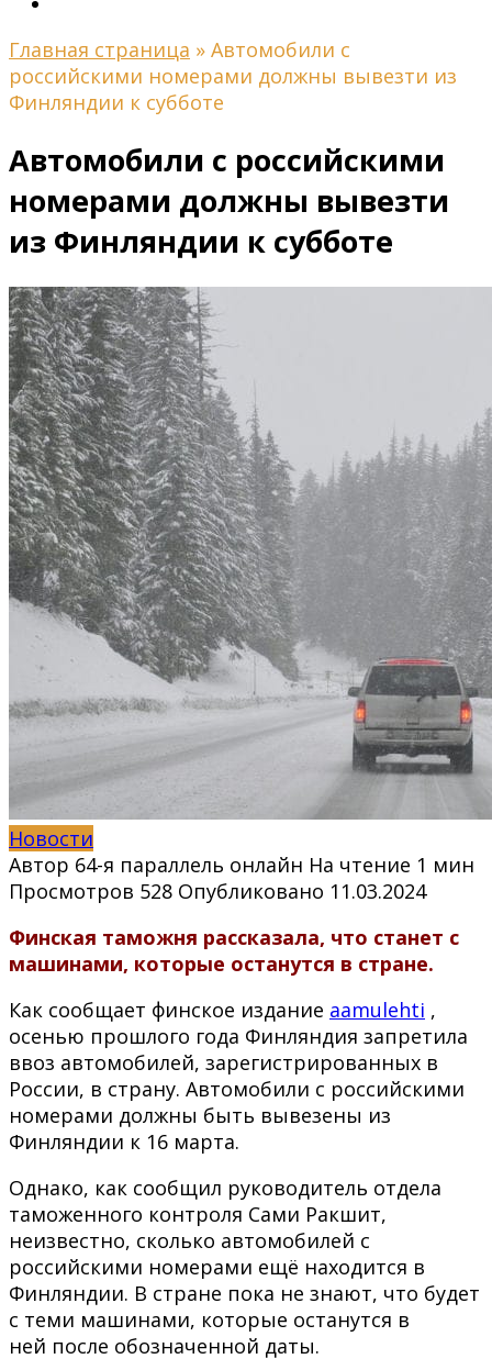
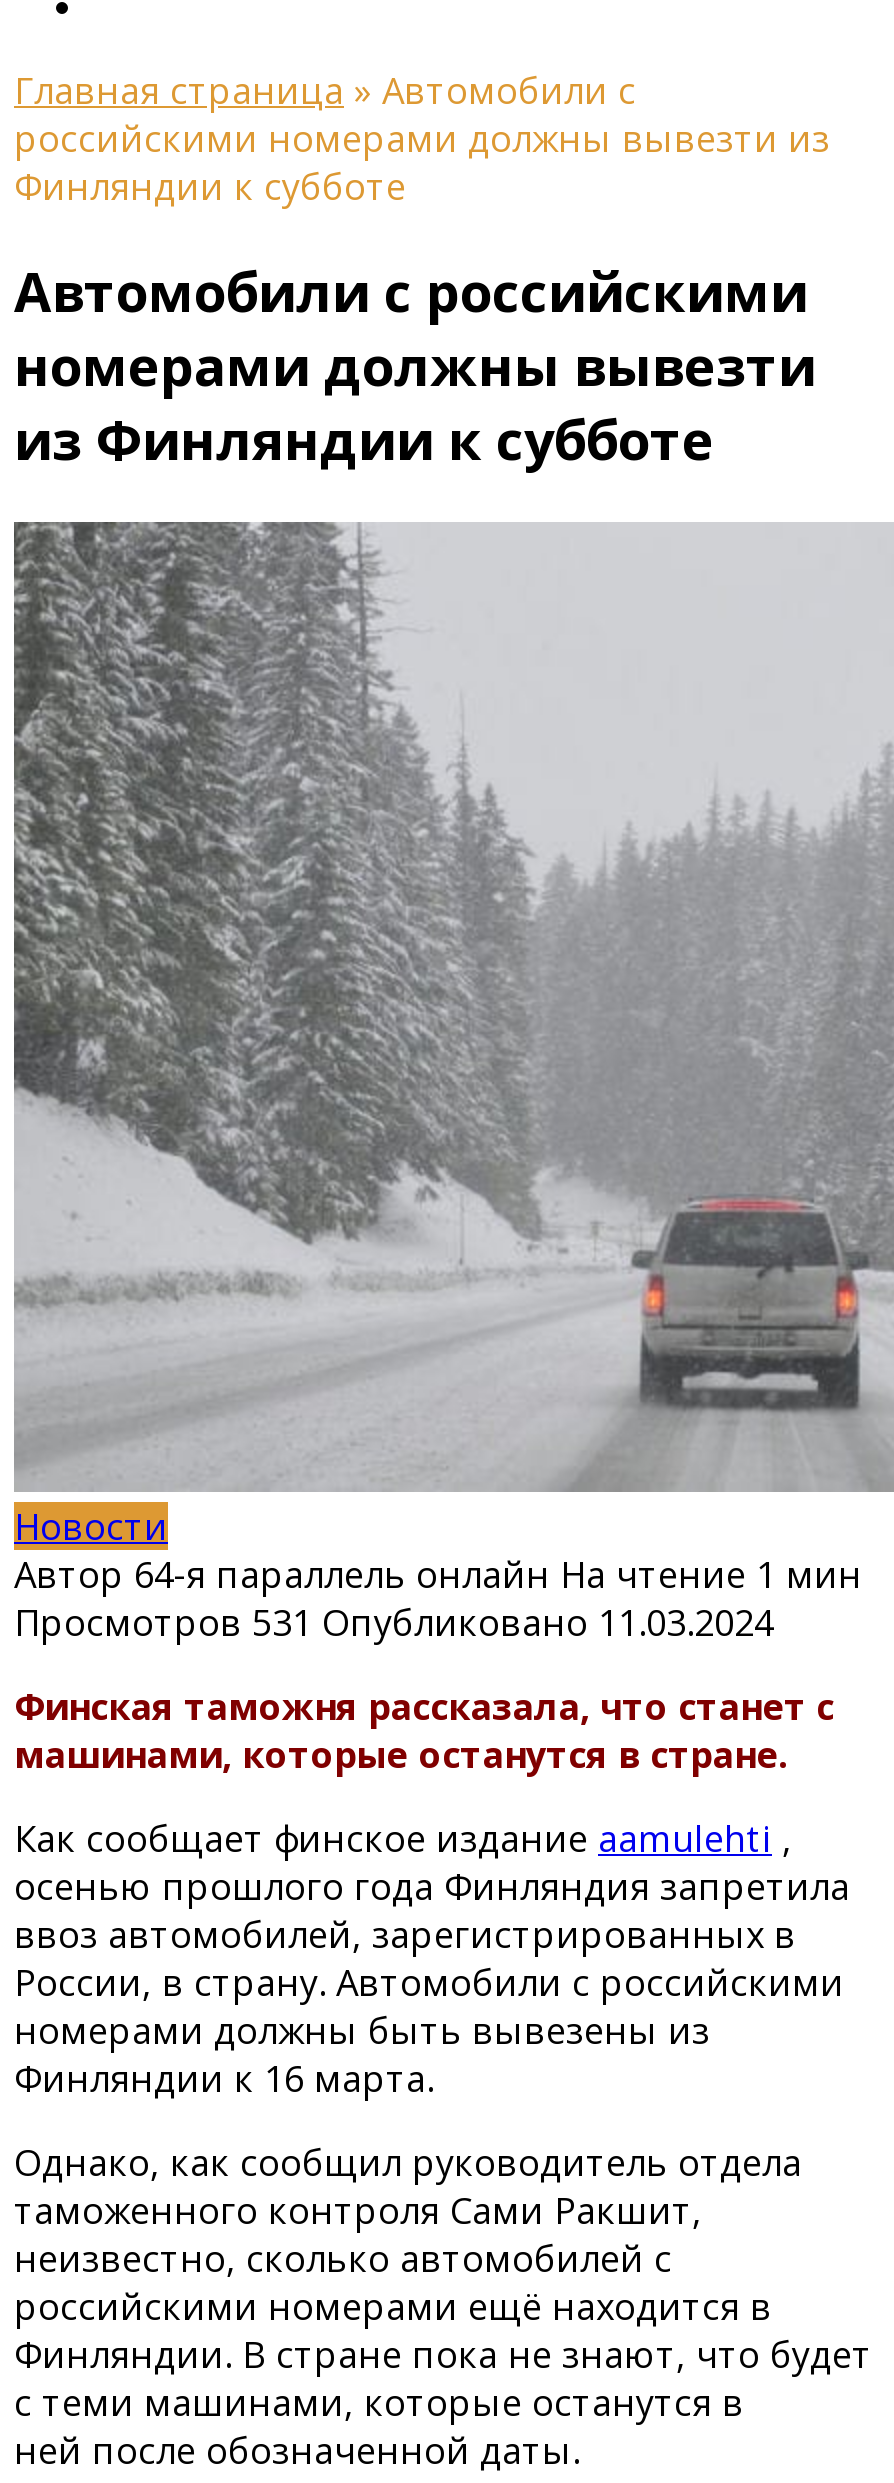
- Просмотров 528 Опубликовано 11.03.2024
+ Просмотров 531 Опубликовано 11.03.2024
